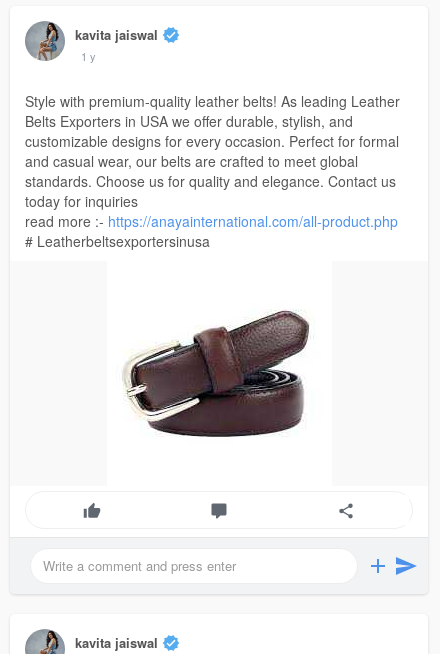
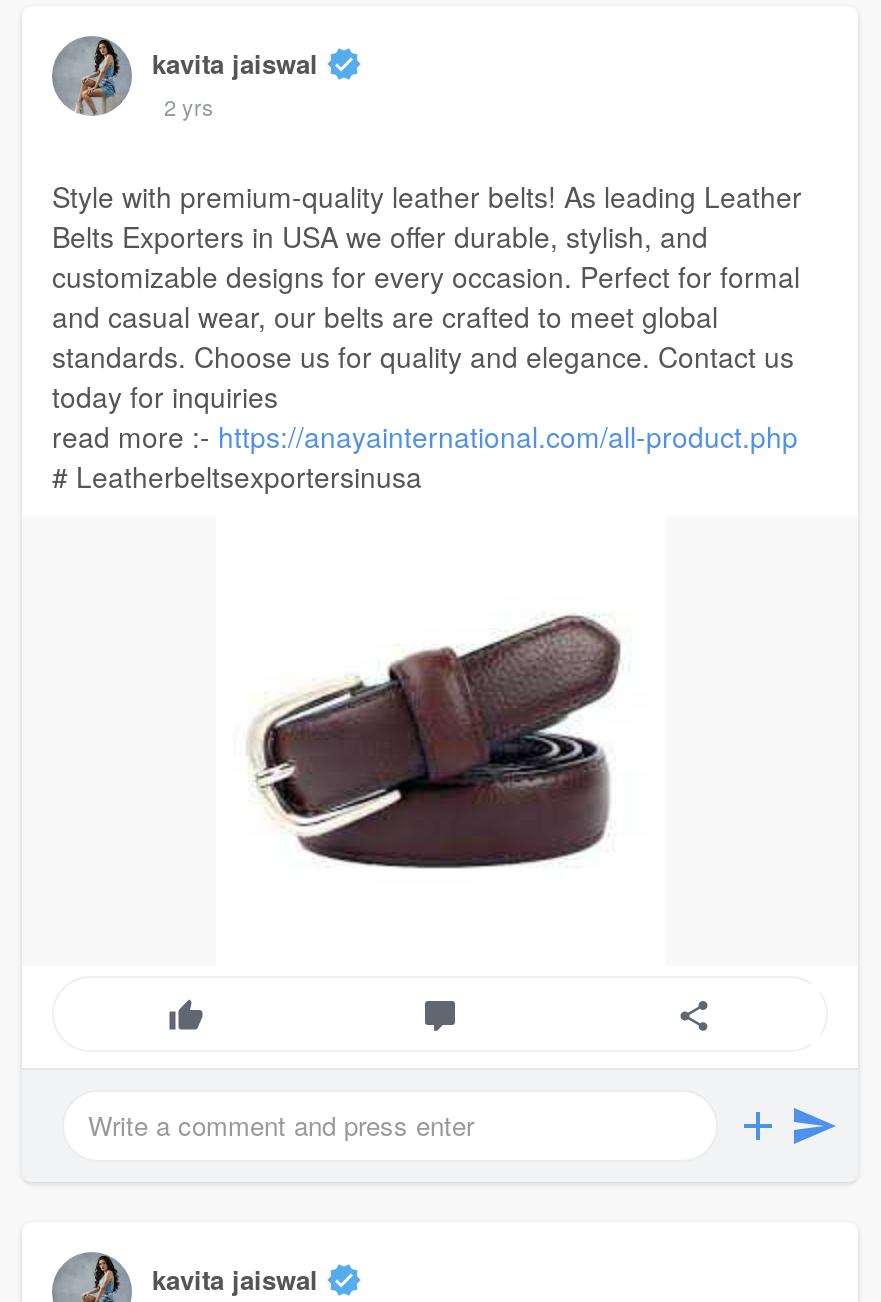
- 1 y
+ 2 yrs
